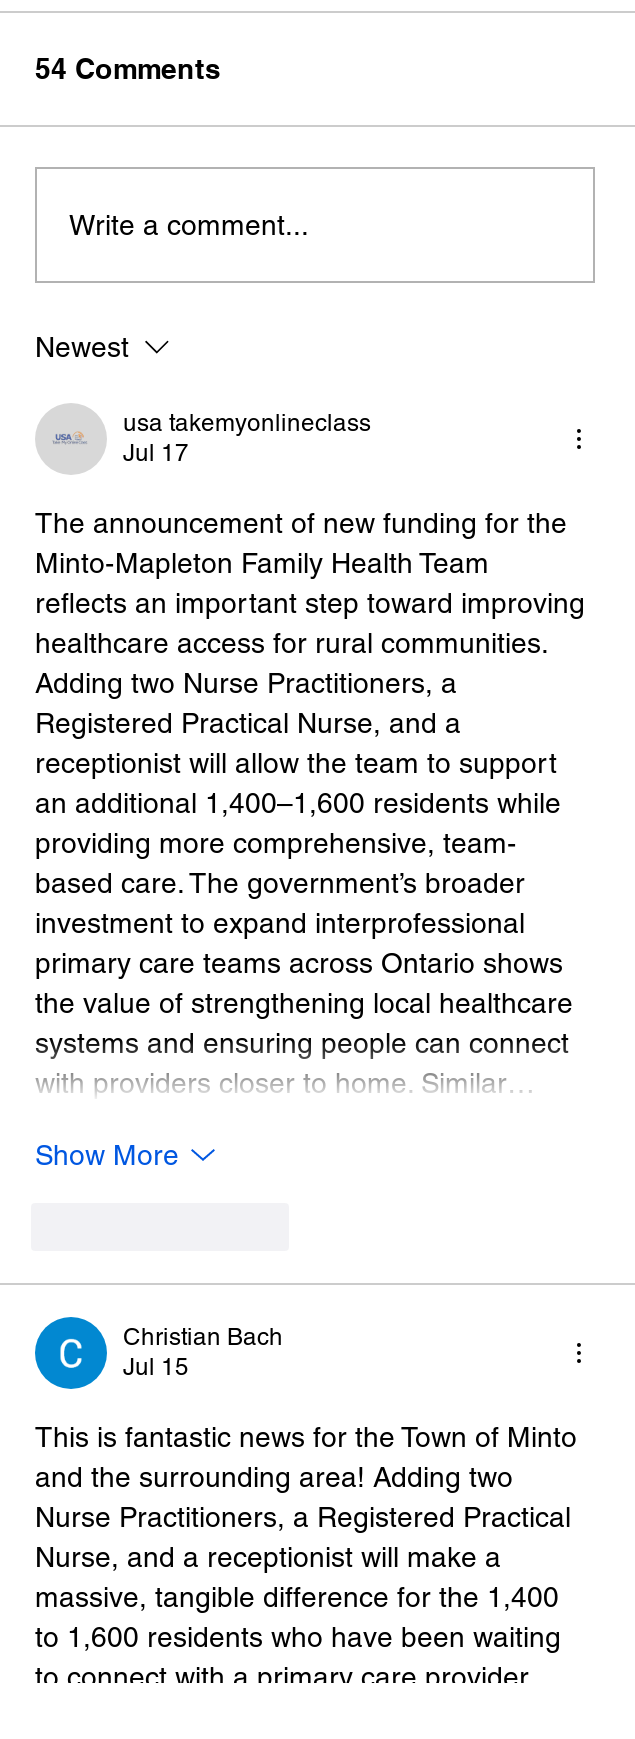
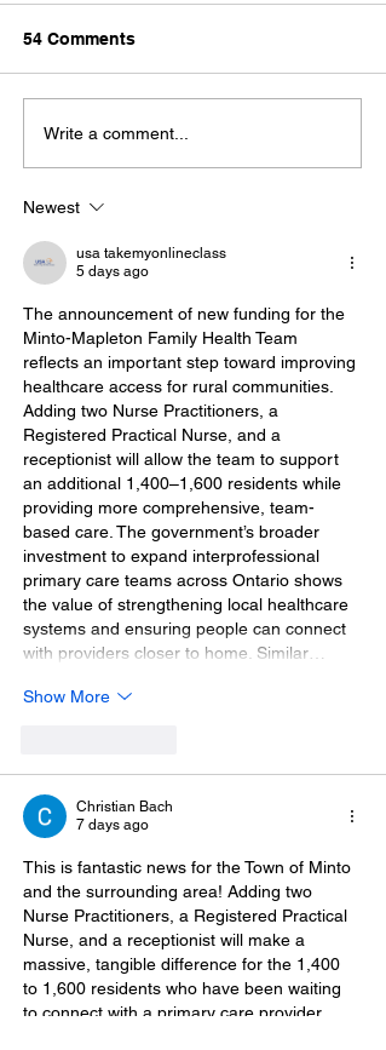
- Jul 17
+ 5 days ago

- Jul 15
+ 7 days ago
